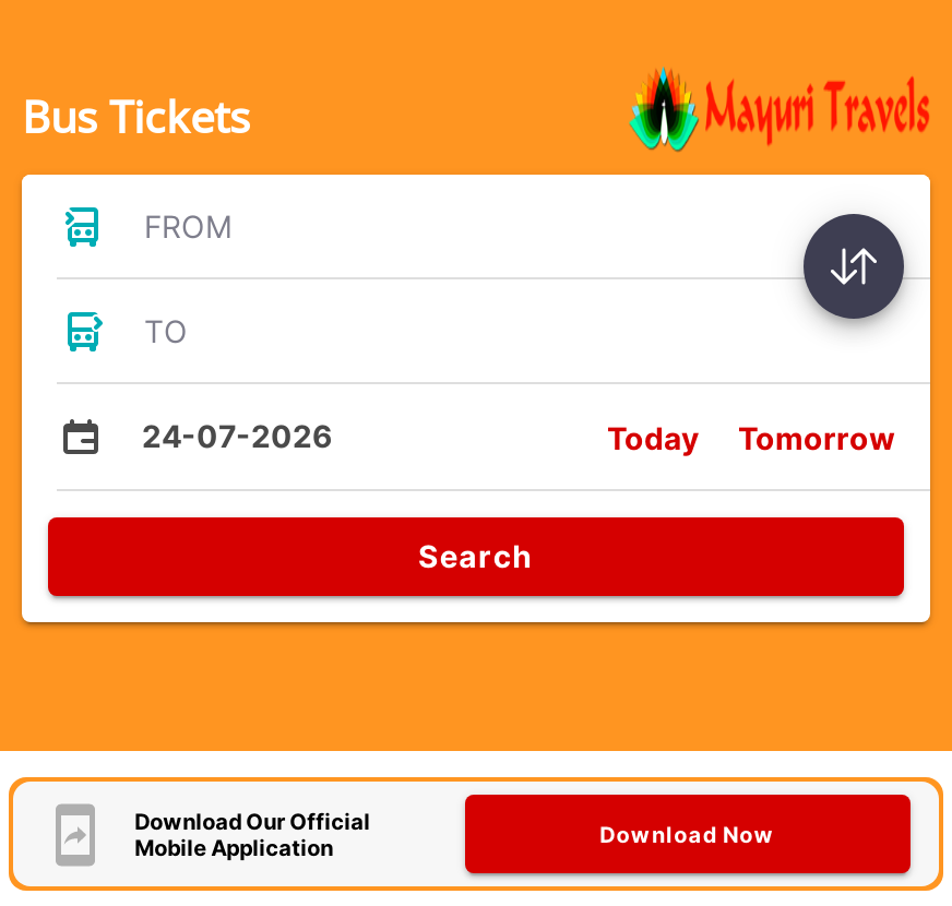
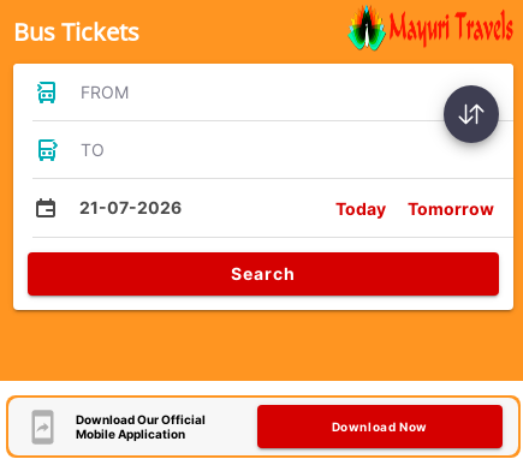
- 24-07-2026
+ 21-07-2026
